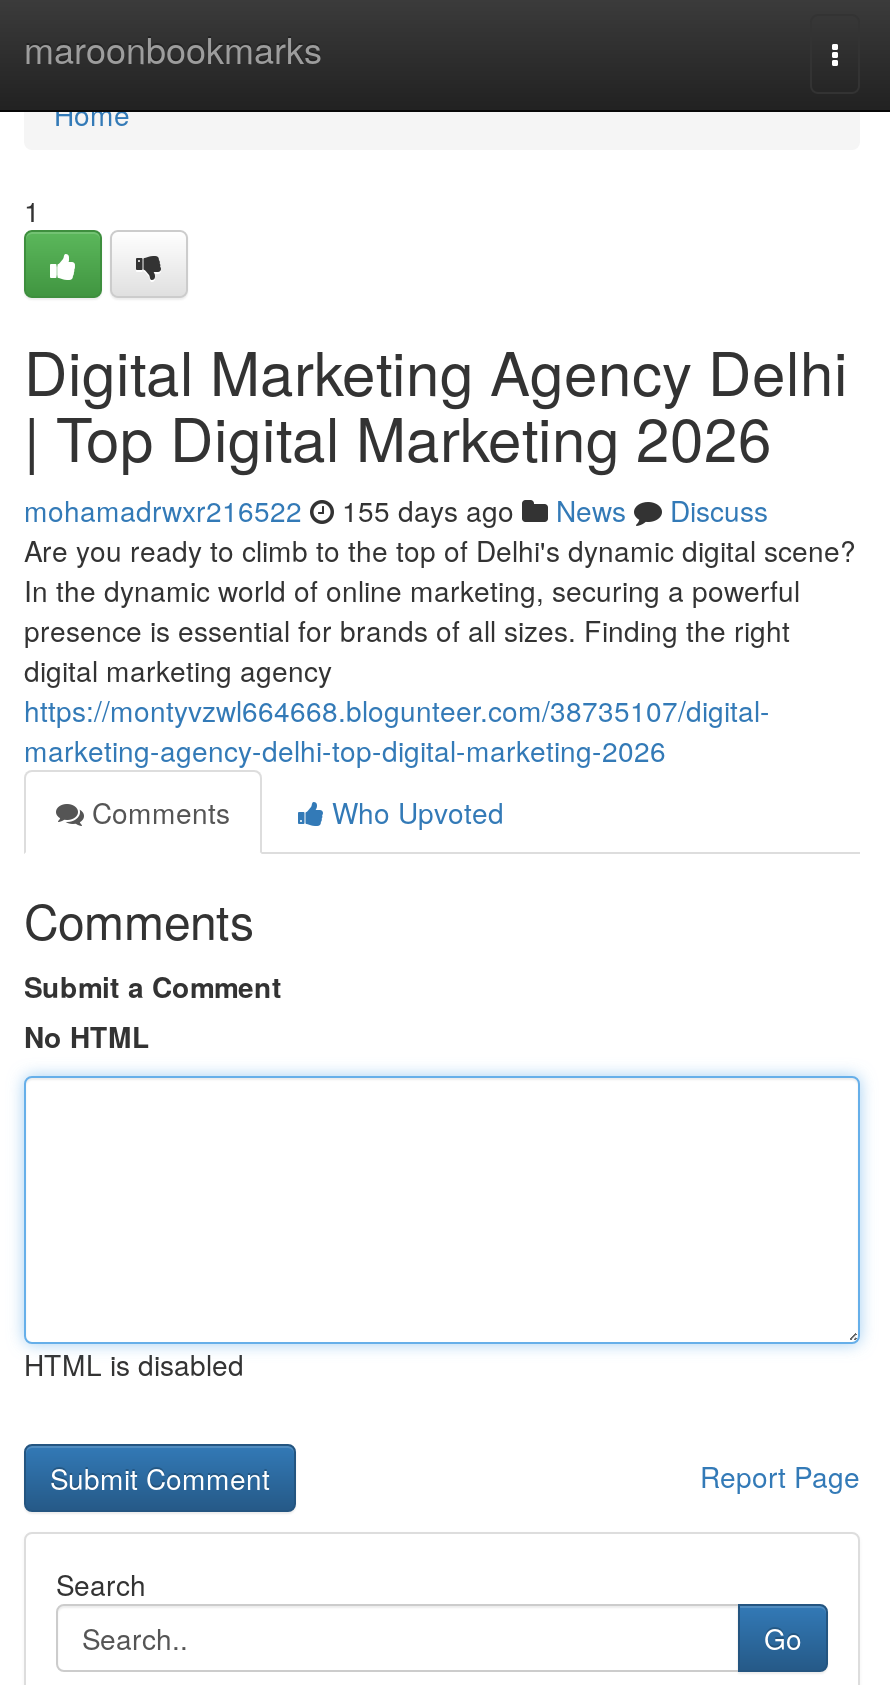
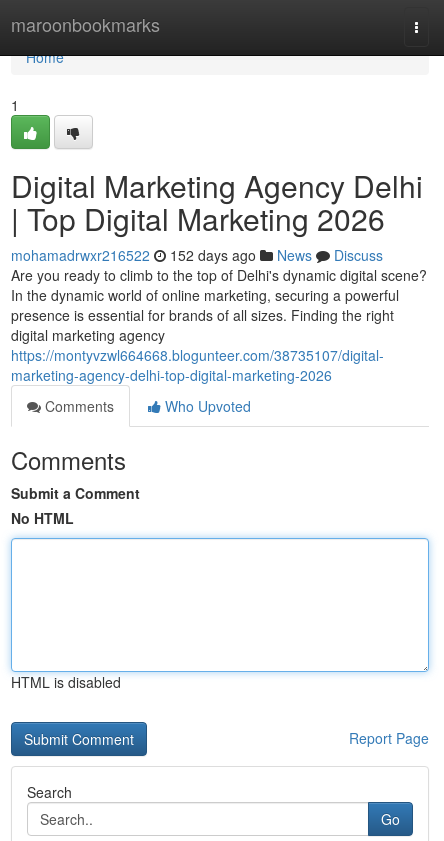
- mohamadrwxr216522 155 days ago News Discuss
+ mohamadrwxr216522 152 days ago News Discuss
